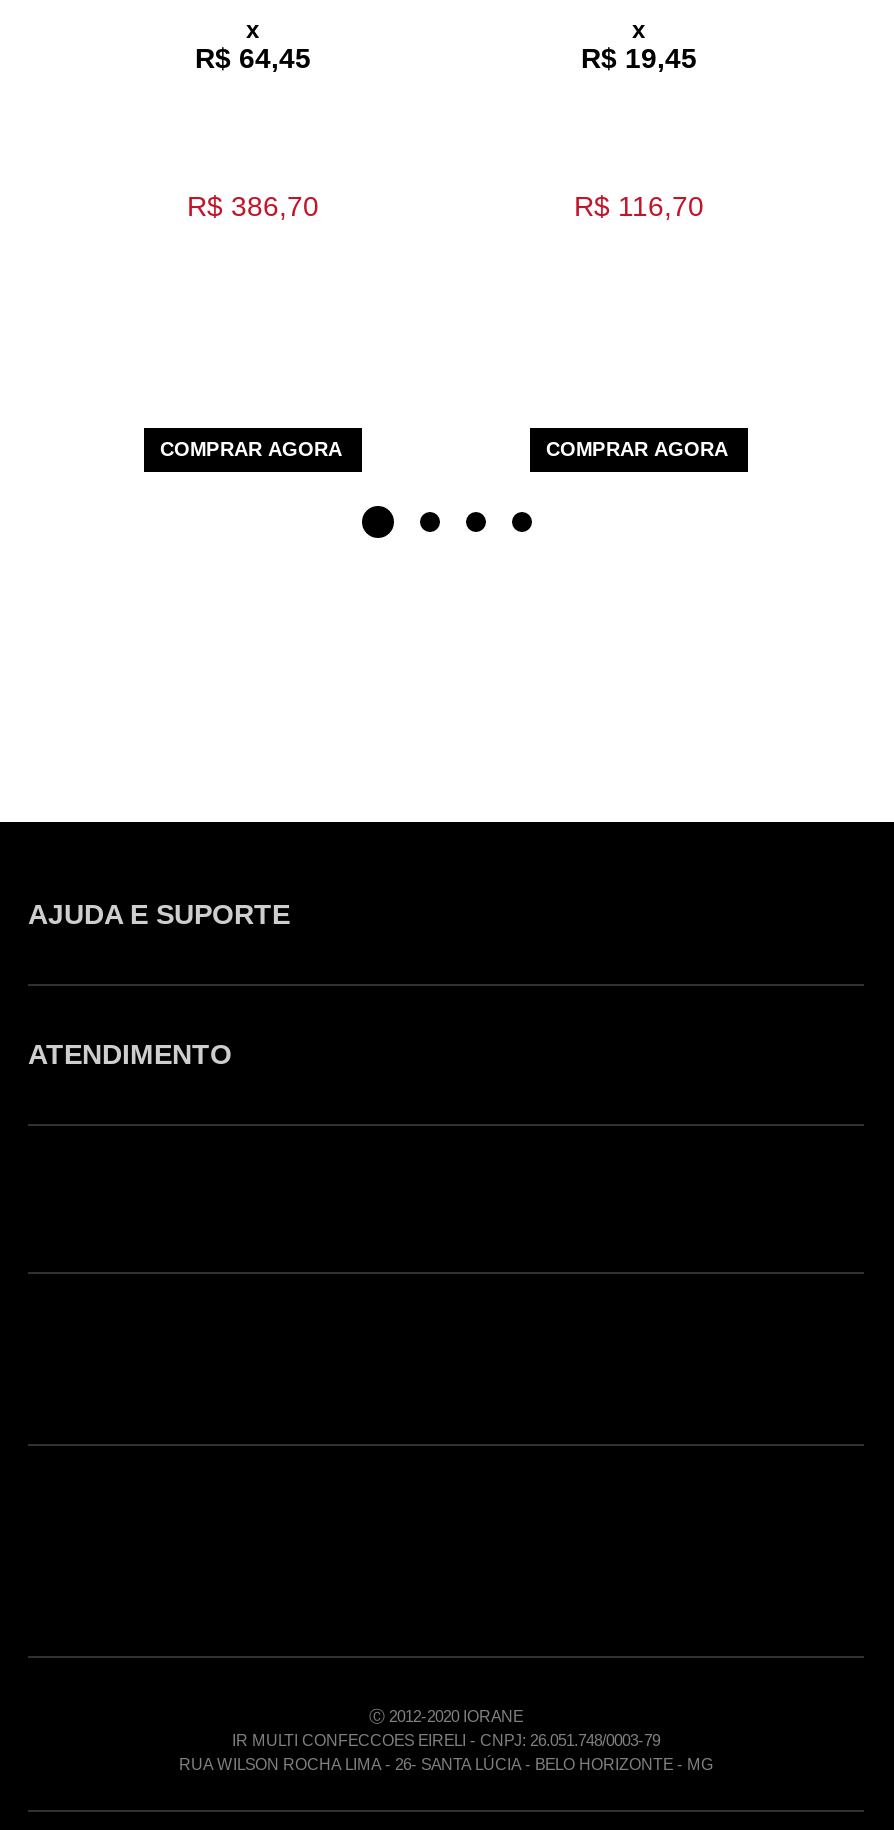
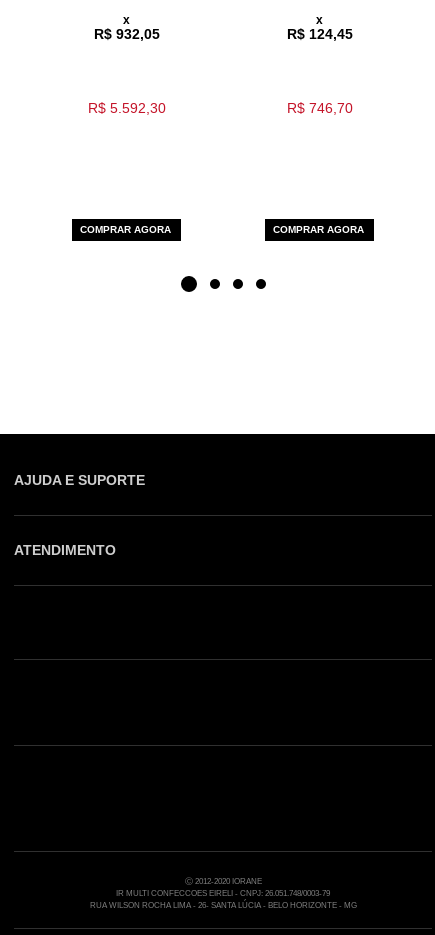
- R$ 64,45
+ R$ 932,05

- R$ 19,45
+ R$ 124,45

- R$ 386,70
+ R$ 5.592,30

- R$ 116,70
+ R$ 746,70
